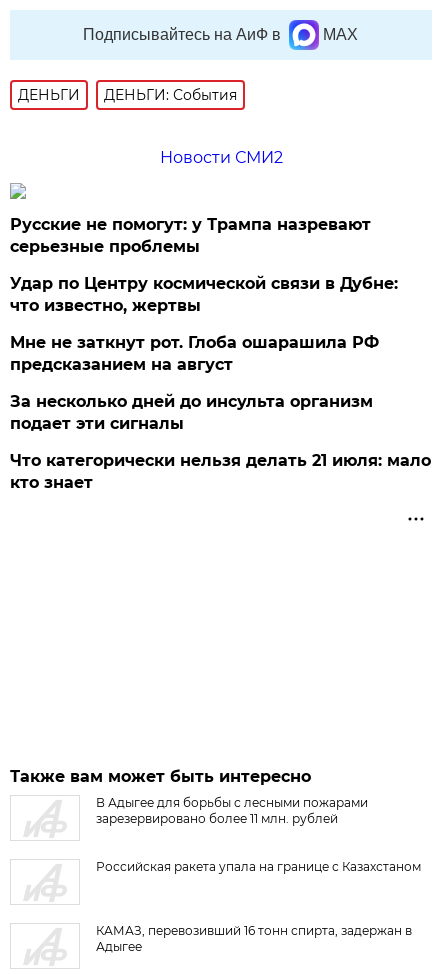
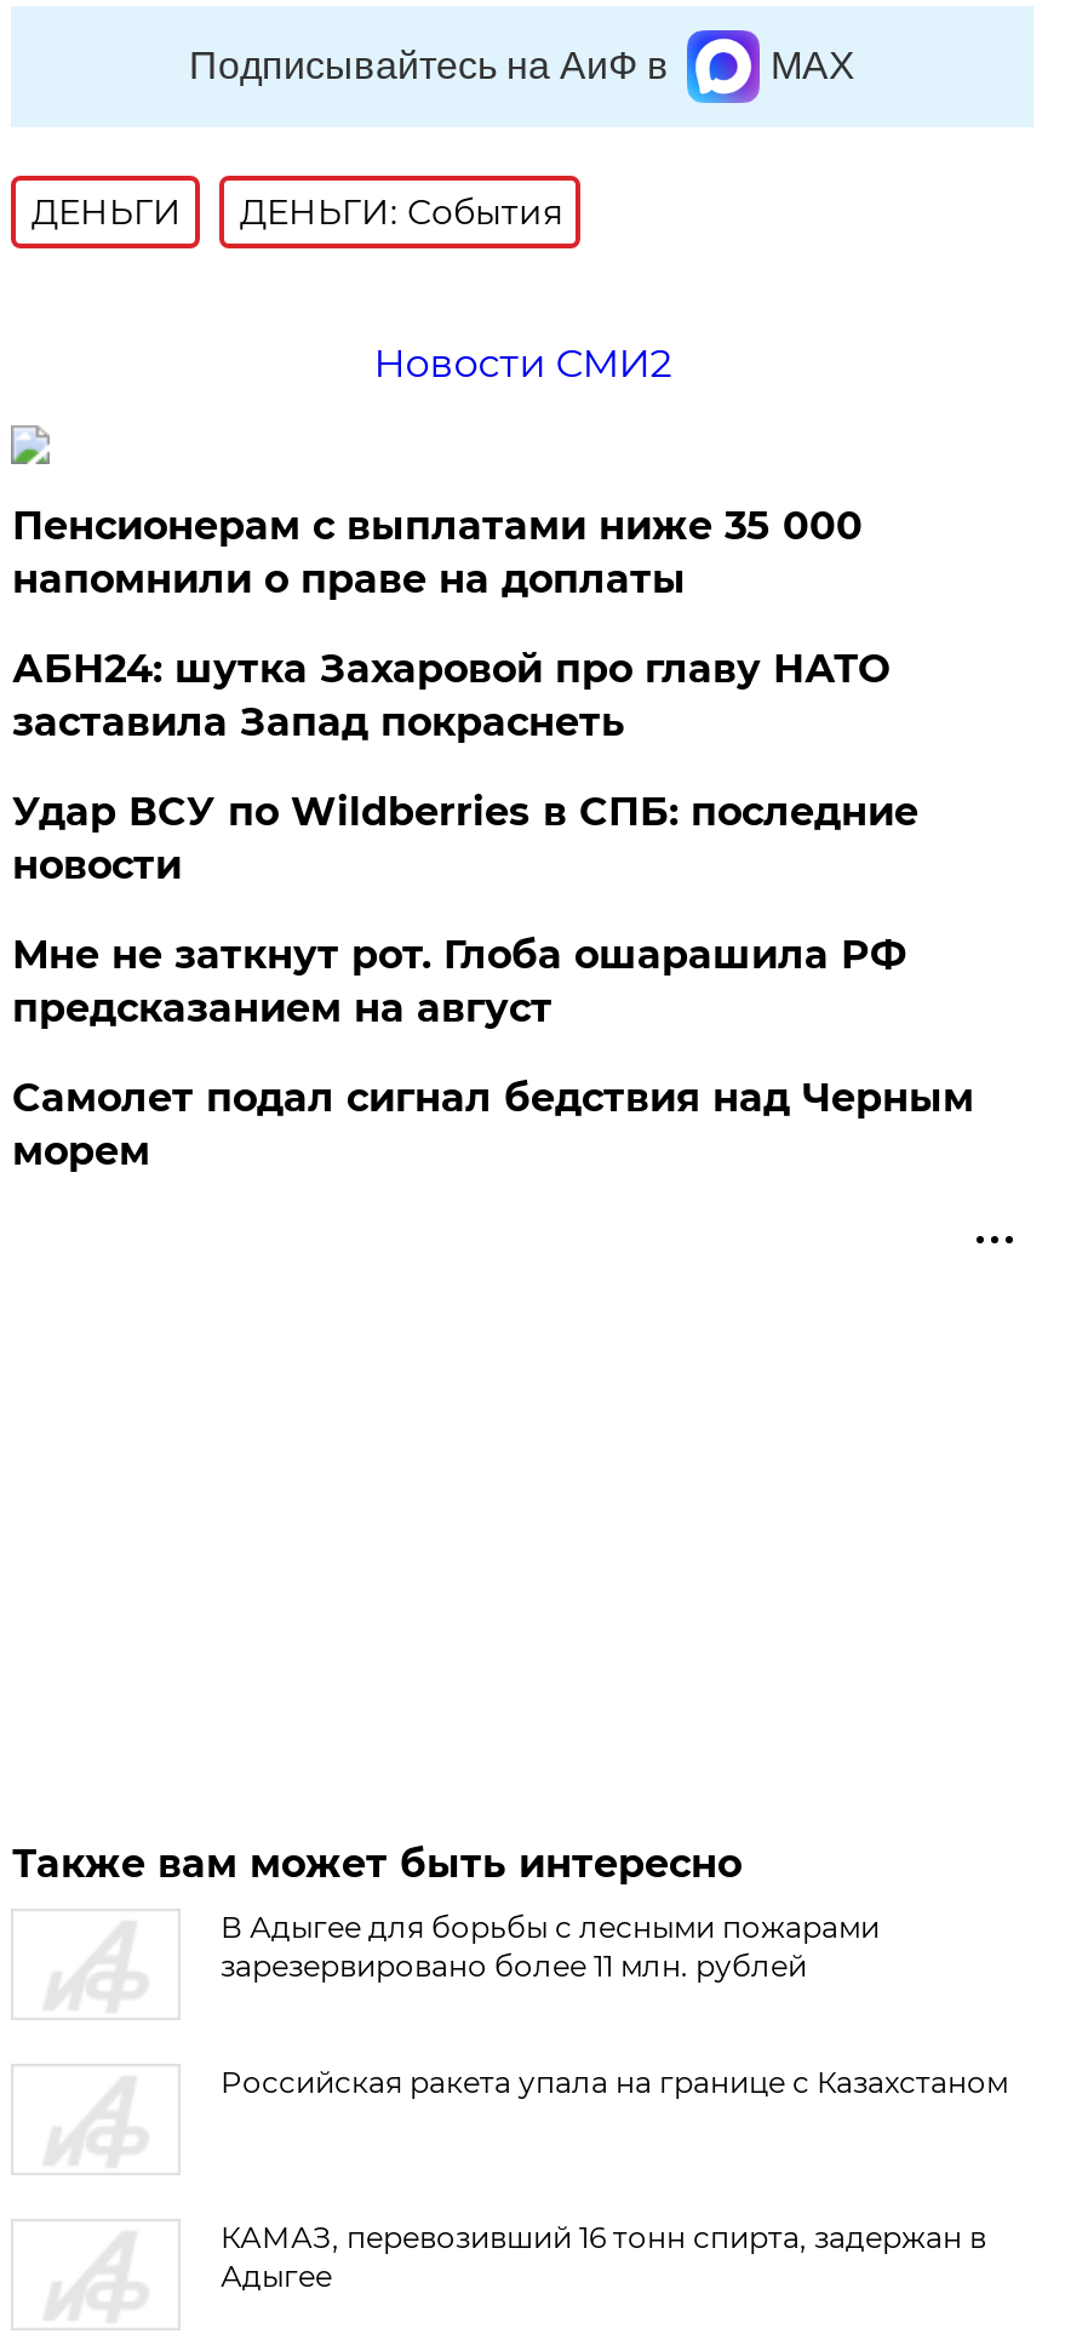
- Русские не помогут: у Трампа назревают
- серьезные проблемы
- Удар по Центру космической связи в Дубне:
- что известно, жертвы
+ Пенсионерам с выплатами ниже 35 000
+ напомнили о праве на доплаты
+ АБН24: шутка Захаровой про главу НАТО
+ заставила Запад покраснеть
+ Удар ВСУ по Wildberries в СПБ: последние
+ новости

moved down: Мне не заткнут рот. Глоба ошарашила РФ | предсказанием на август

- За несколько дней до инсульта организм
- подает эти сигналы
- Что категорически нельзя делать 21 июля: мало
- кто знает
+ Самолет подал сигнал бедствия над Черным
+ морем
